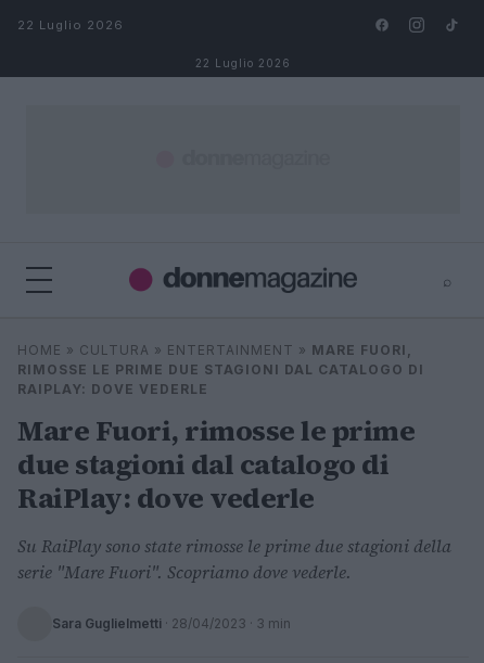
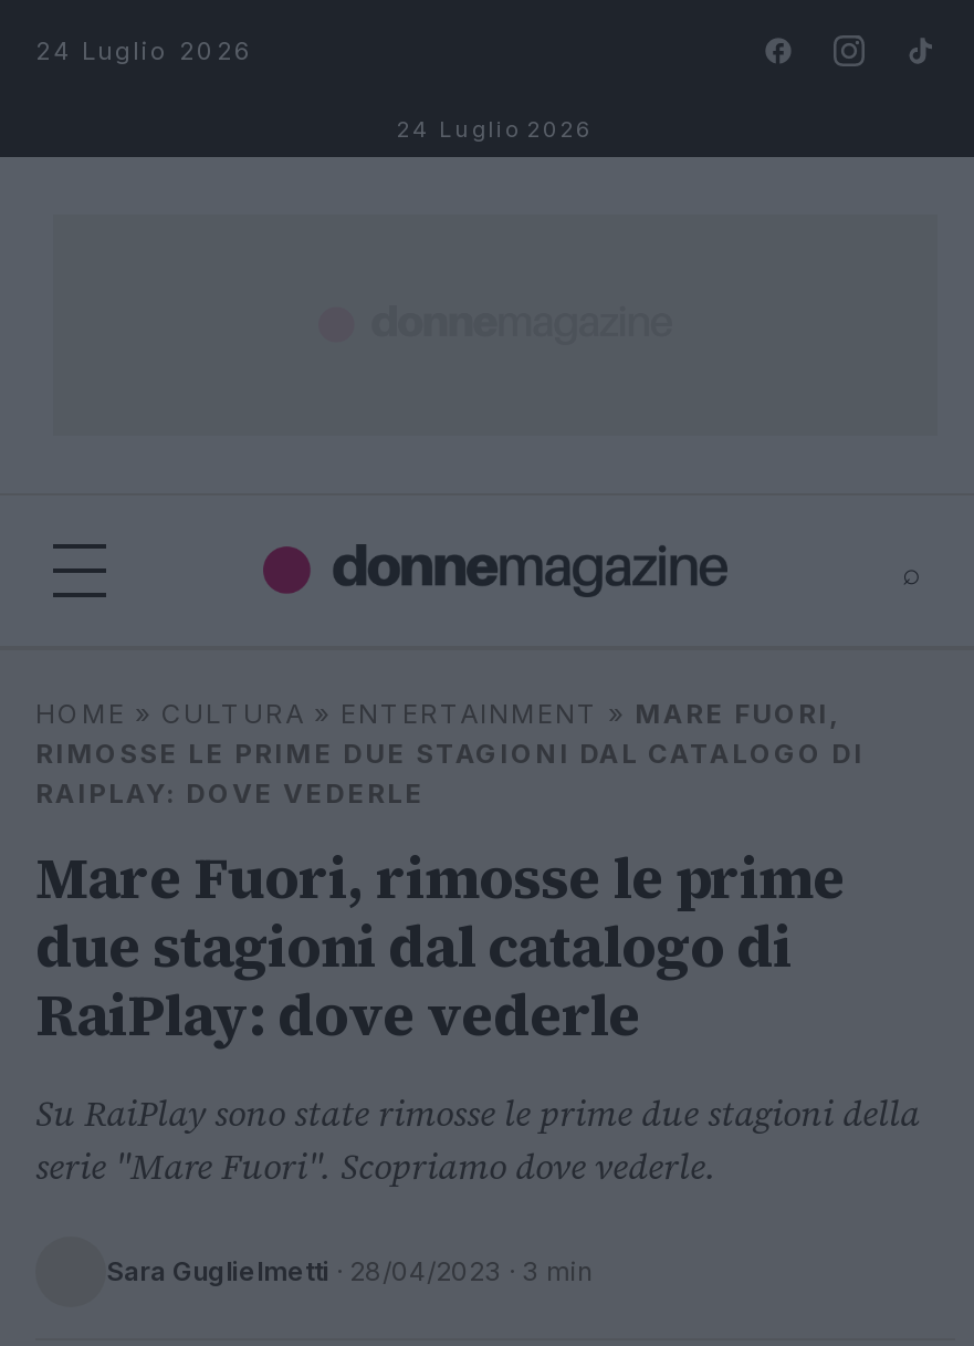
- 22 Luglio 2026
+ 24 Luglio 2026

- 22 Luglio 2026
+ 24 Luglio 2026
